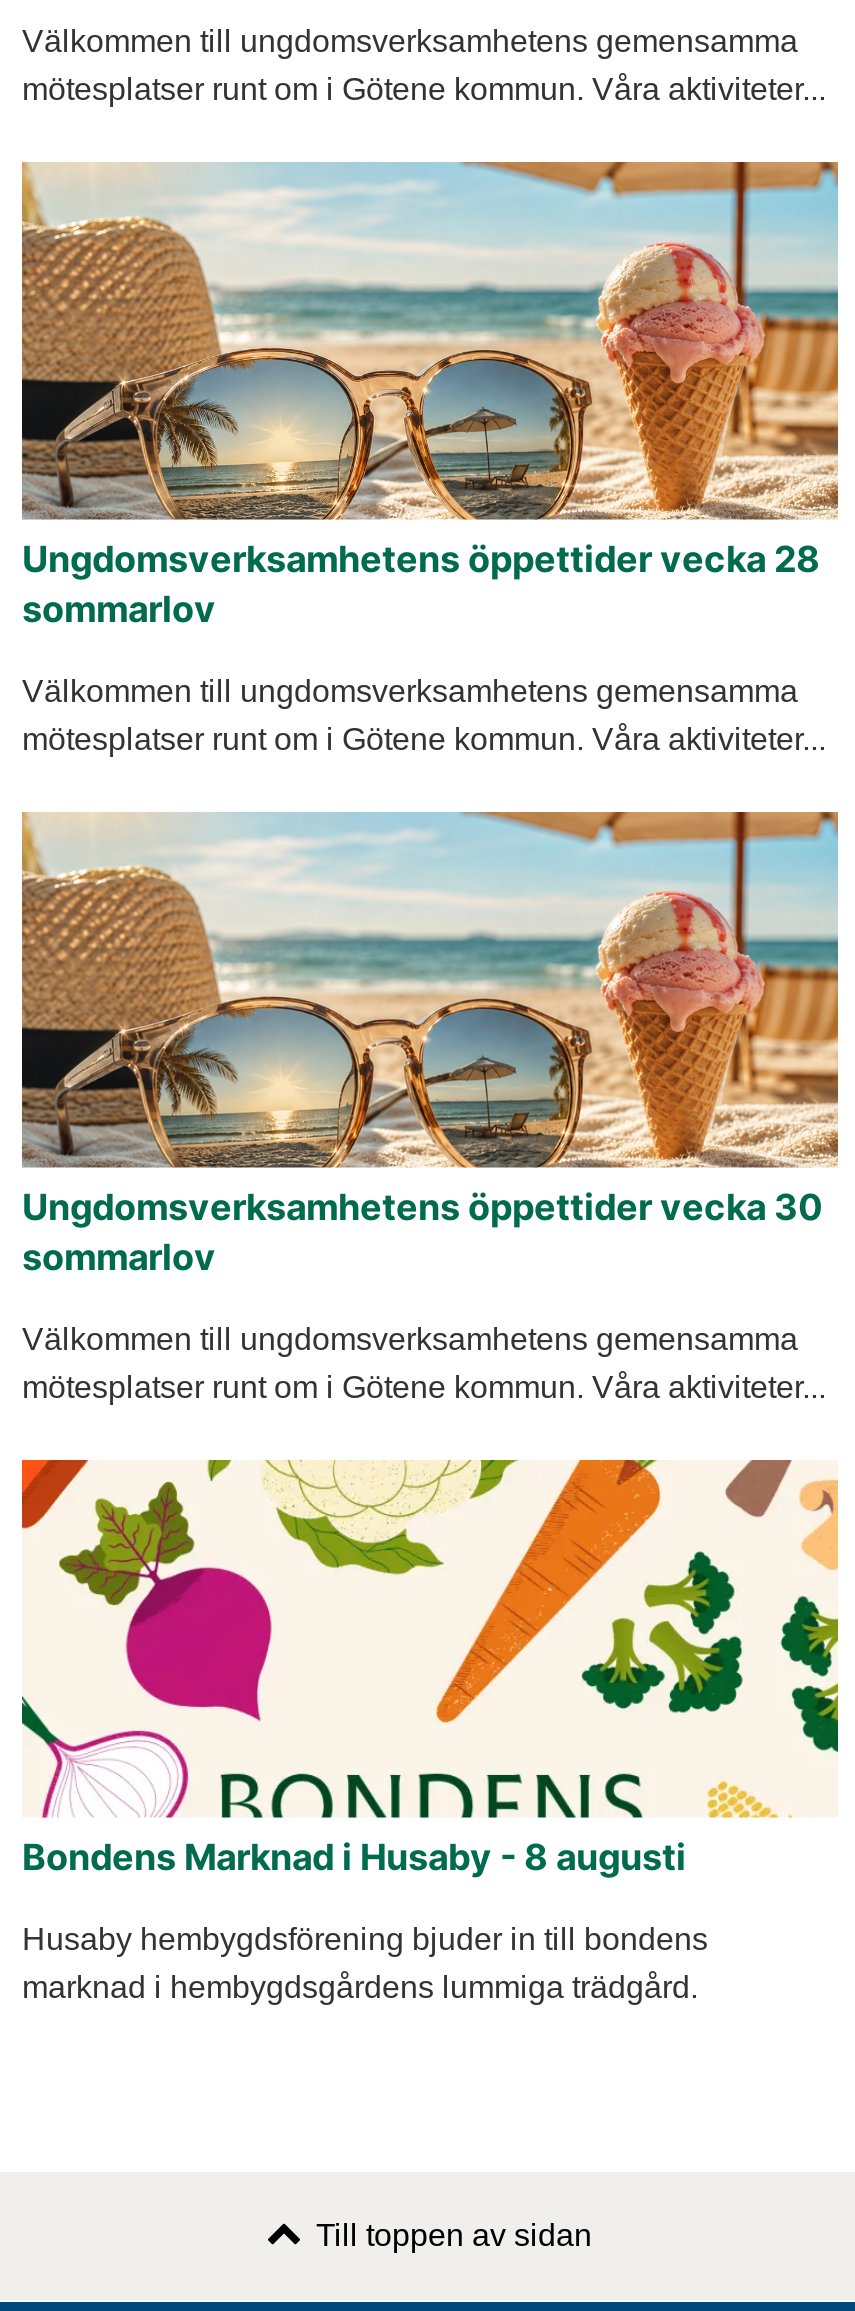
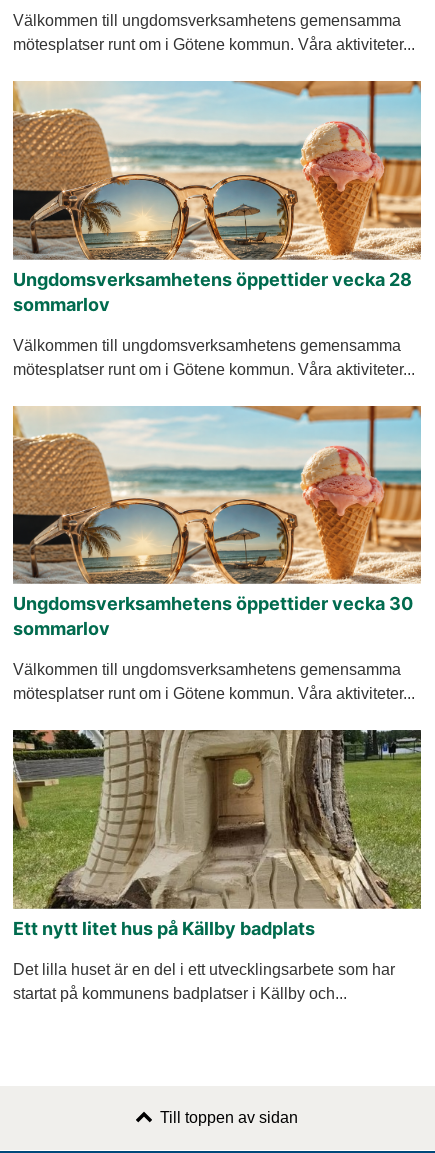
- [image]
- Bondens Marknad i Husaby - 8 augusti
+ [image]
+ Ett nytt litet hus på Källby badplats

- Husaby hembygdsförening bjuder in till bondens
- marknad i hembygdsgårdens lummiga trädgård.
+ Det lilla huset är en del i ett utvecklingsarbete som har
+ startat på kommunens badplatser i Källby och...
